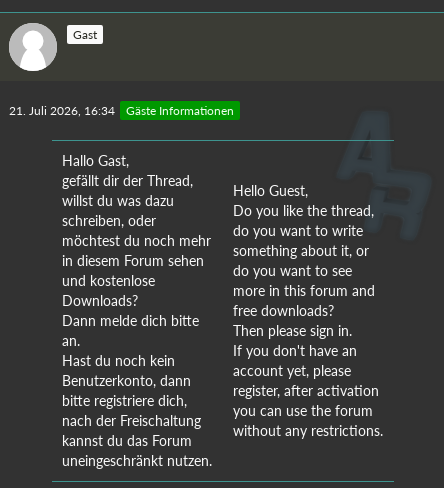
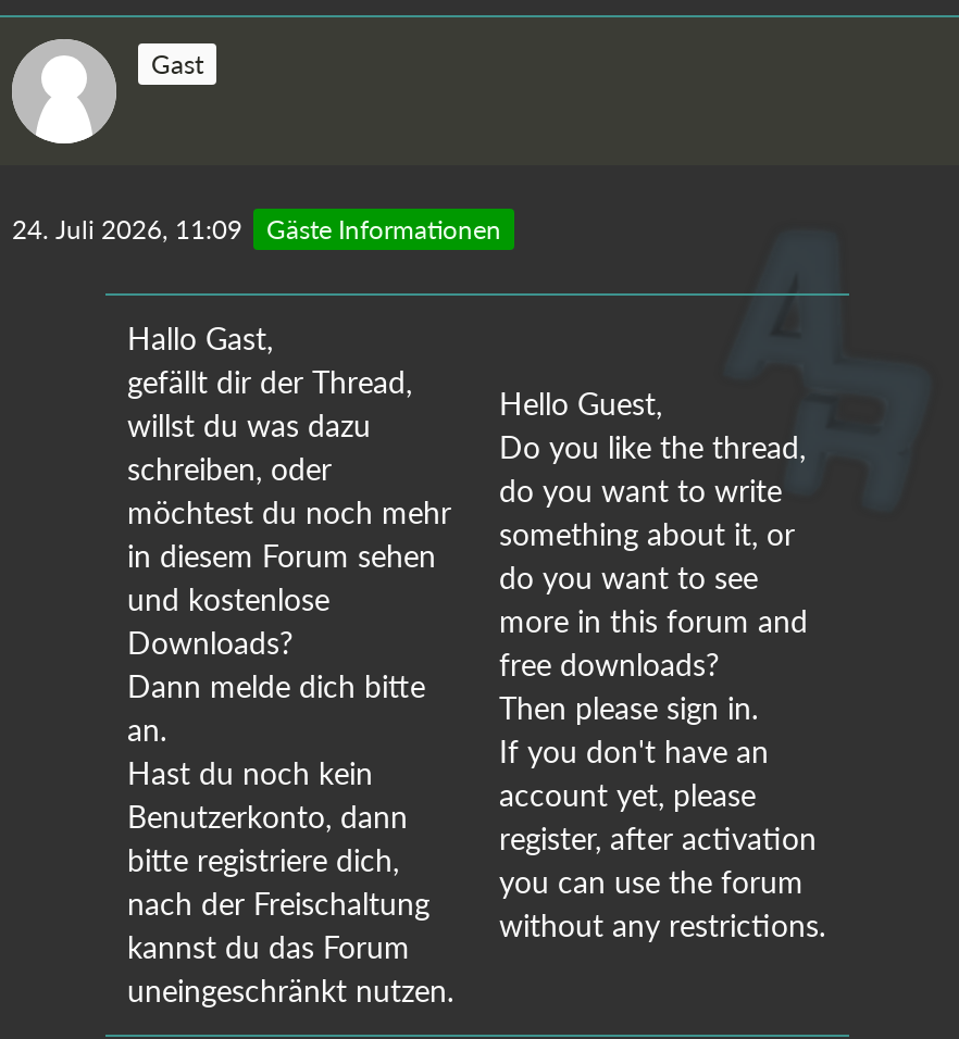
- 21. Juli 2026, 16:34 Gäste Informationen
+ 24. Juli 2026, 11:09 Gäste Informationen
